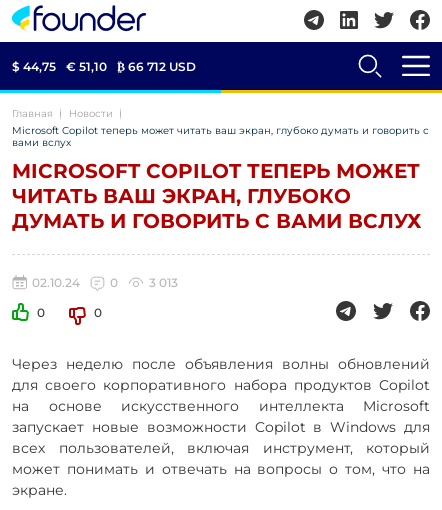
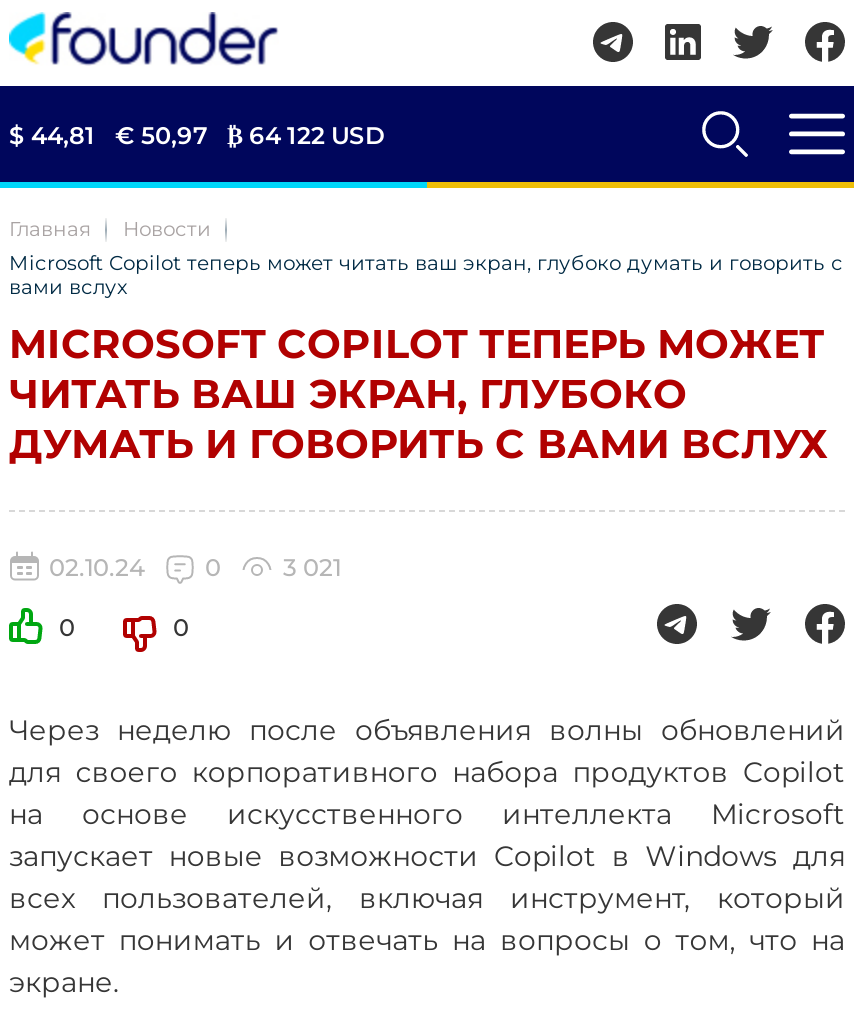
- $ 44,75
+ $ 44,81

- € 51,10
+ € 50,97

- ₿ 66 712 USD
+ ₿ 64 122 USD

- 3 013
+ 3 021
